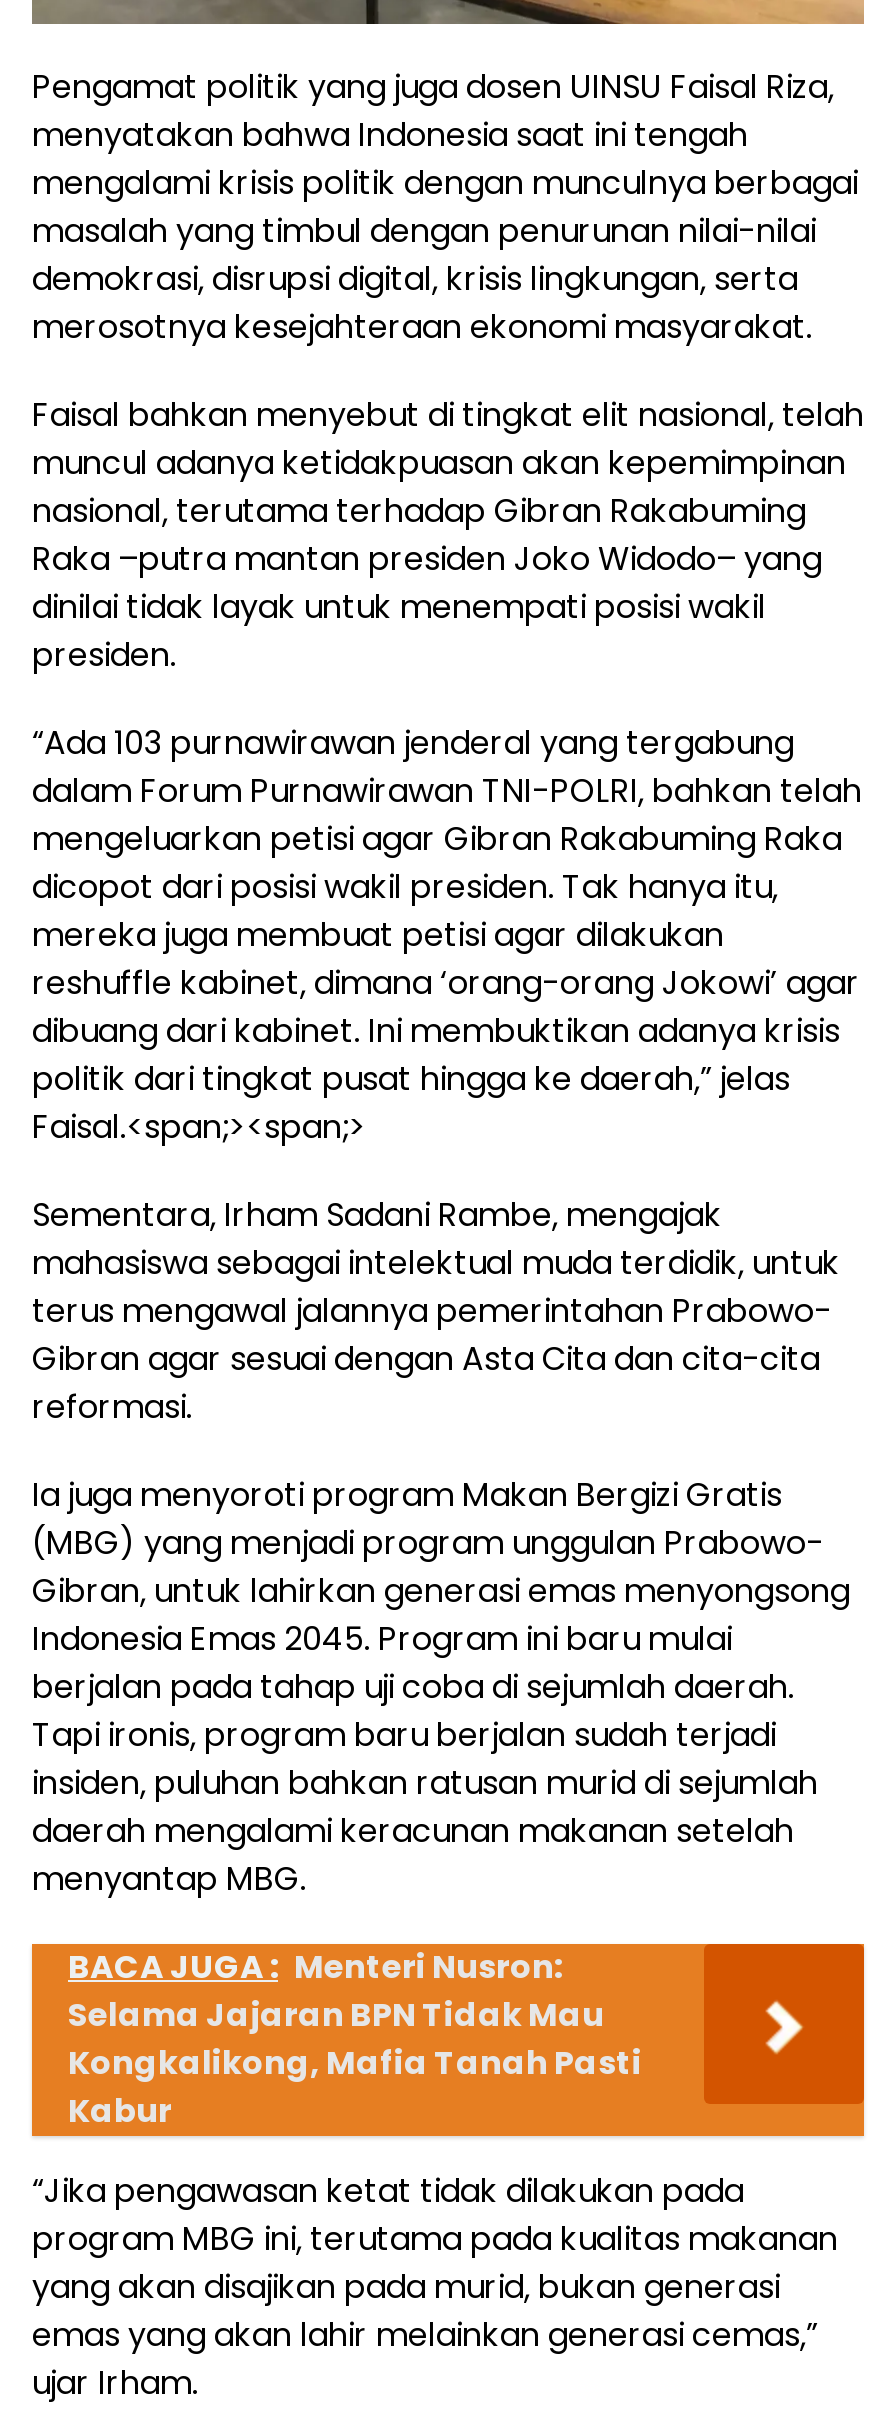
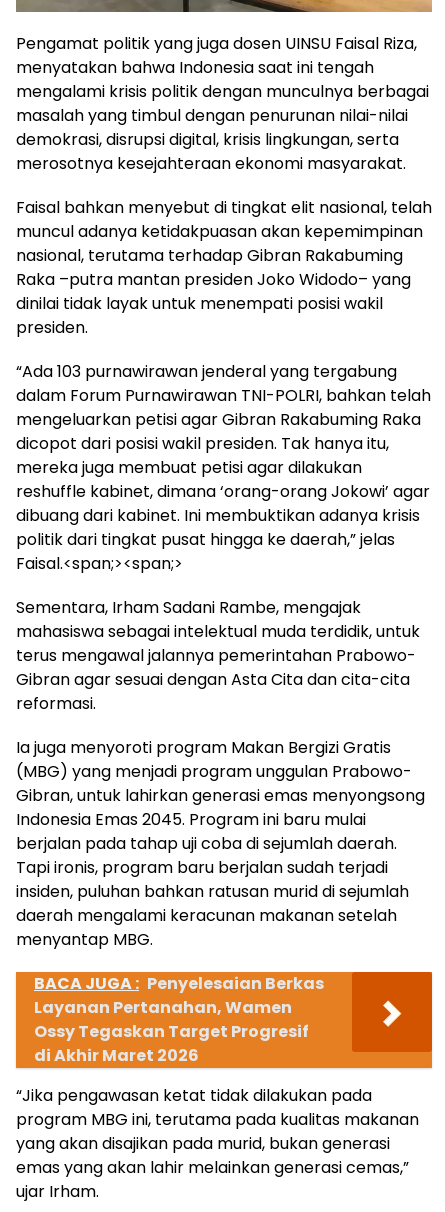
- BACA JUGA : Menteri Nusron:
- Selama Jajaran BPN Tidak Mau
- Kongkalikong, Mafia Tanah Pasti
- Kabur
+ BACA JUGA : Penyelesaian Berkas
+ Layanan Pertanahan, Wamen
+ Ossy Tegaskan Target Progresif
+ di Akhir Maret 2026
